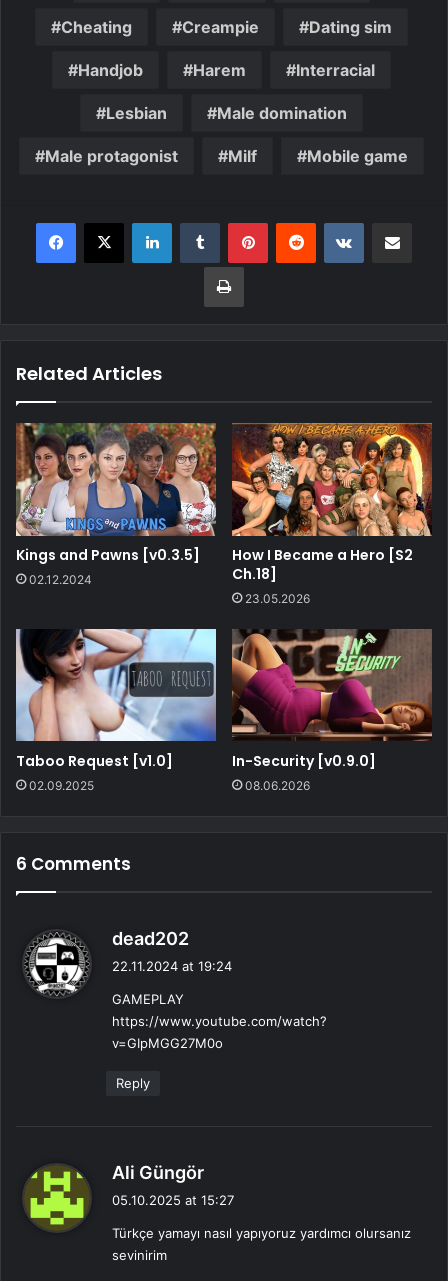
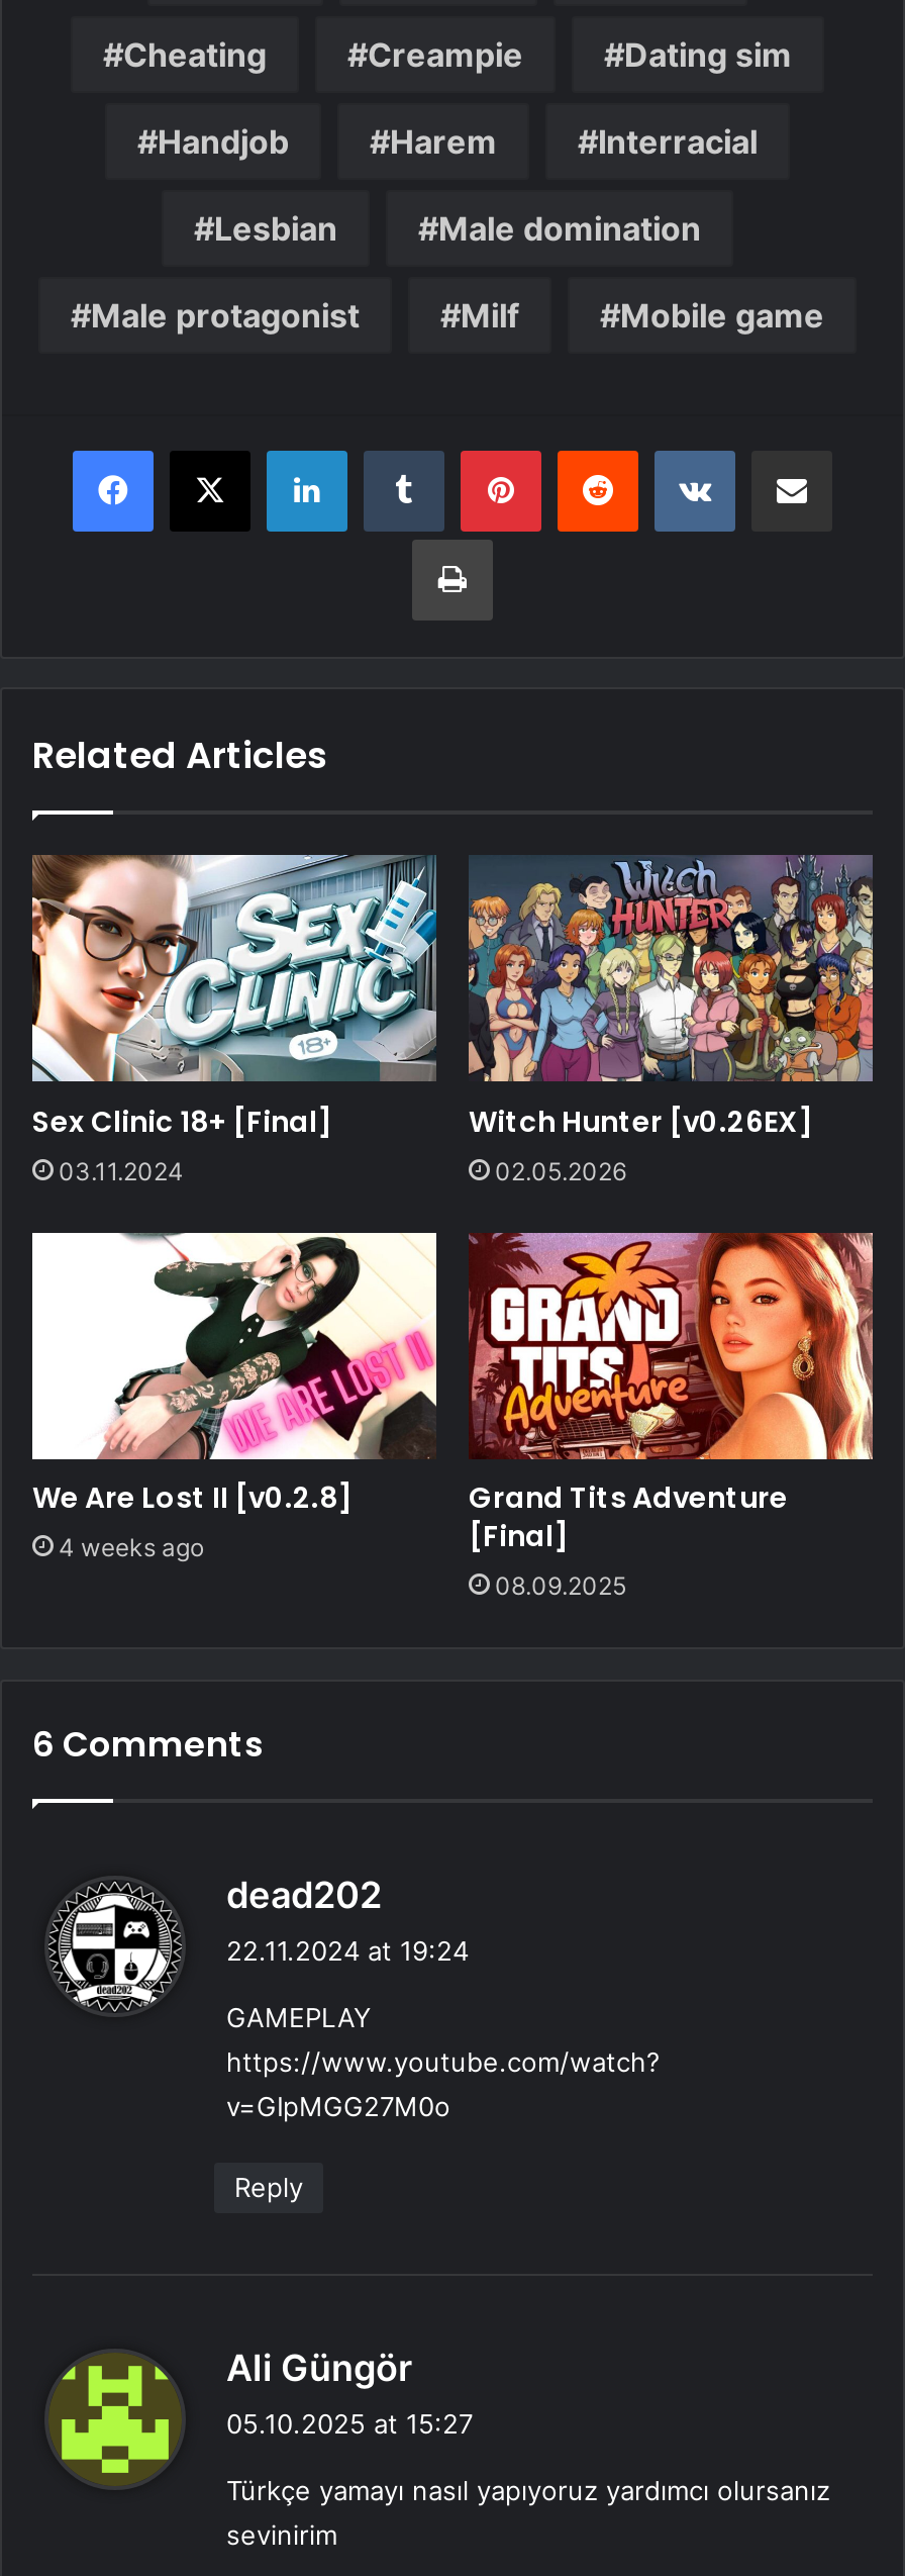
- [image]
- Kings and Pawns [v0.3.5]
- 02.12.2024
+ [image]
+ Sex Clinic 18+ [Final]
+ 03.11.2024

- [image]
- How I Became a Hero [S2
- Ch.18]
- 23.05.2026
+ [image]
+ Witch Hunter [v0.26EX]
+ 02.05.2026

- [image]
- Taboo Request [v1.0]
- 02.09.2025
+ [image]
+ We Are Lost II [v0.2.8]
+ 4 weeks ago

- [image]
- In-Security [v0.9.0]
- 08.06.2026
+ [image]
+ Grand Tits Adventure
+ [Final]
+ 08.09.2025
